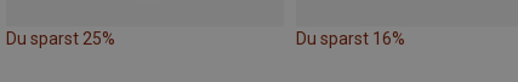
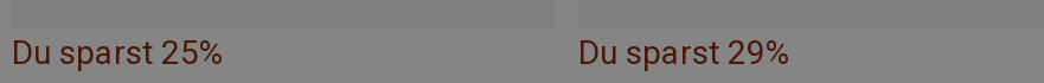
- Du sparst 16%
+ Du sparst 29%
